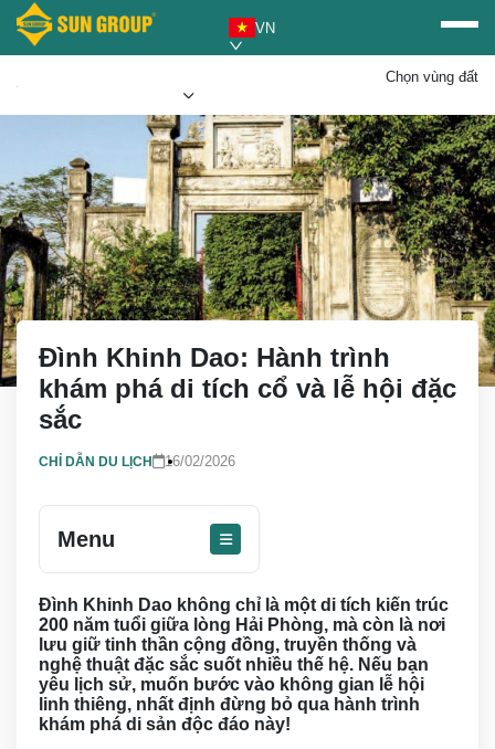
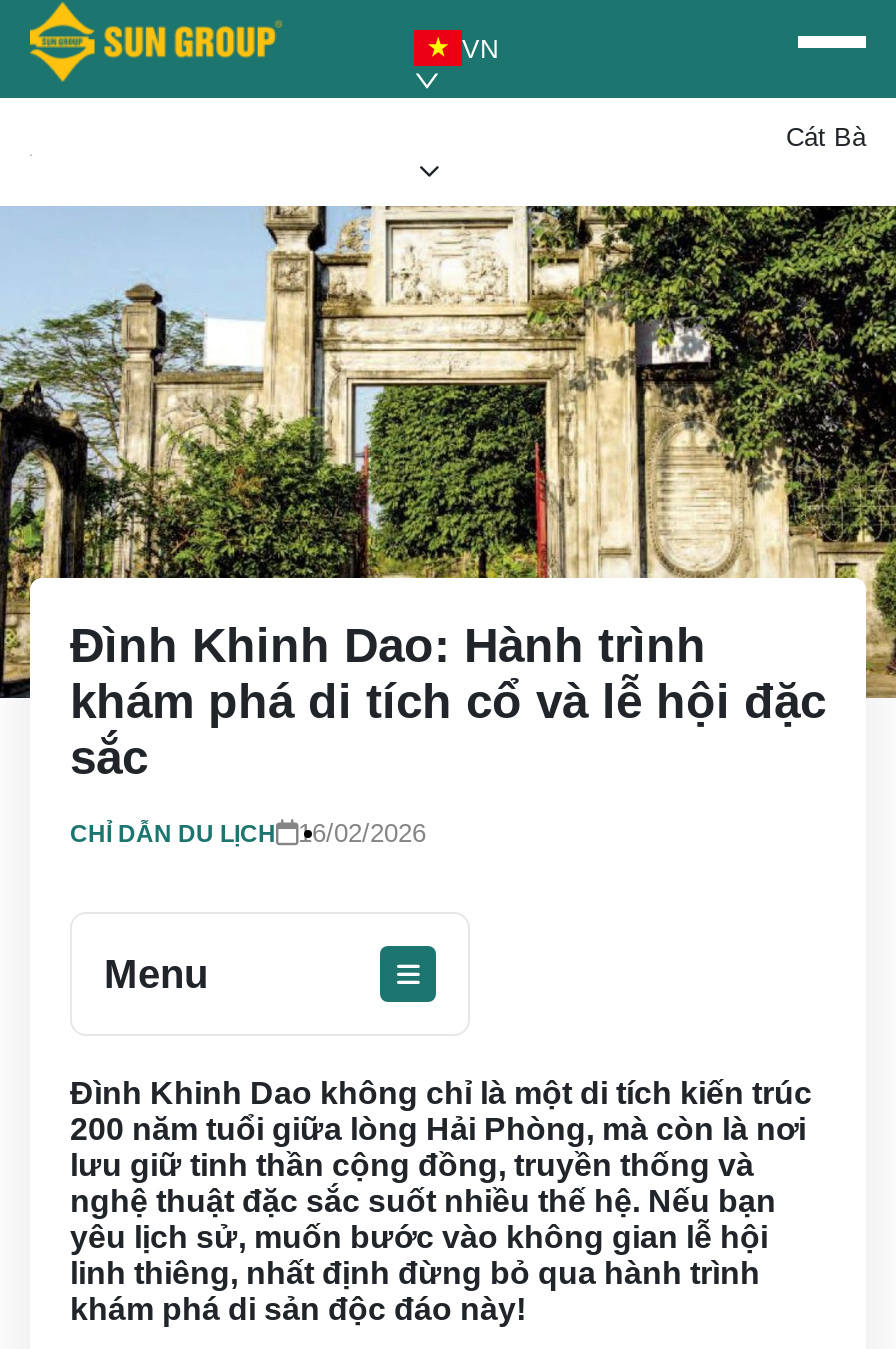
- Chọn vùng đất
+ Cát Bà
